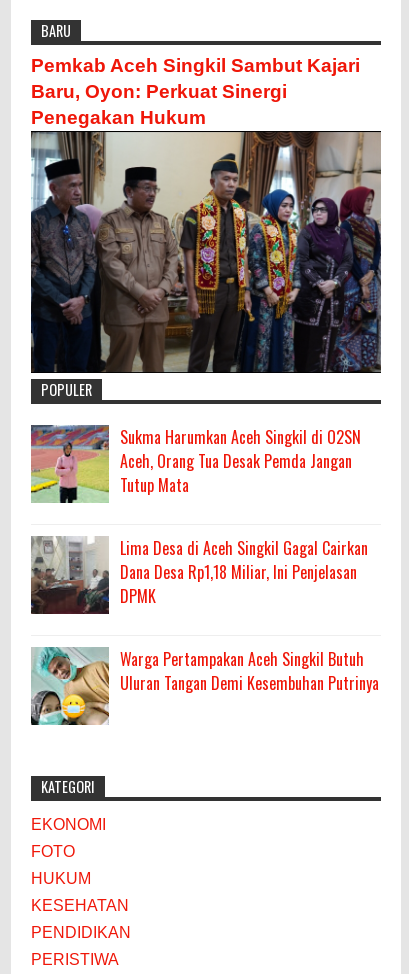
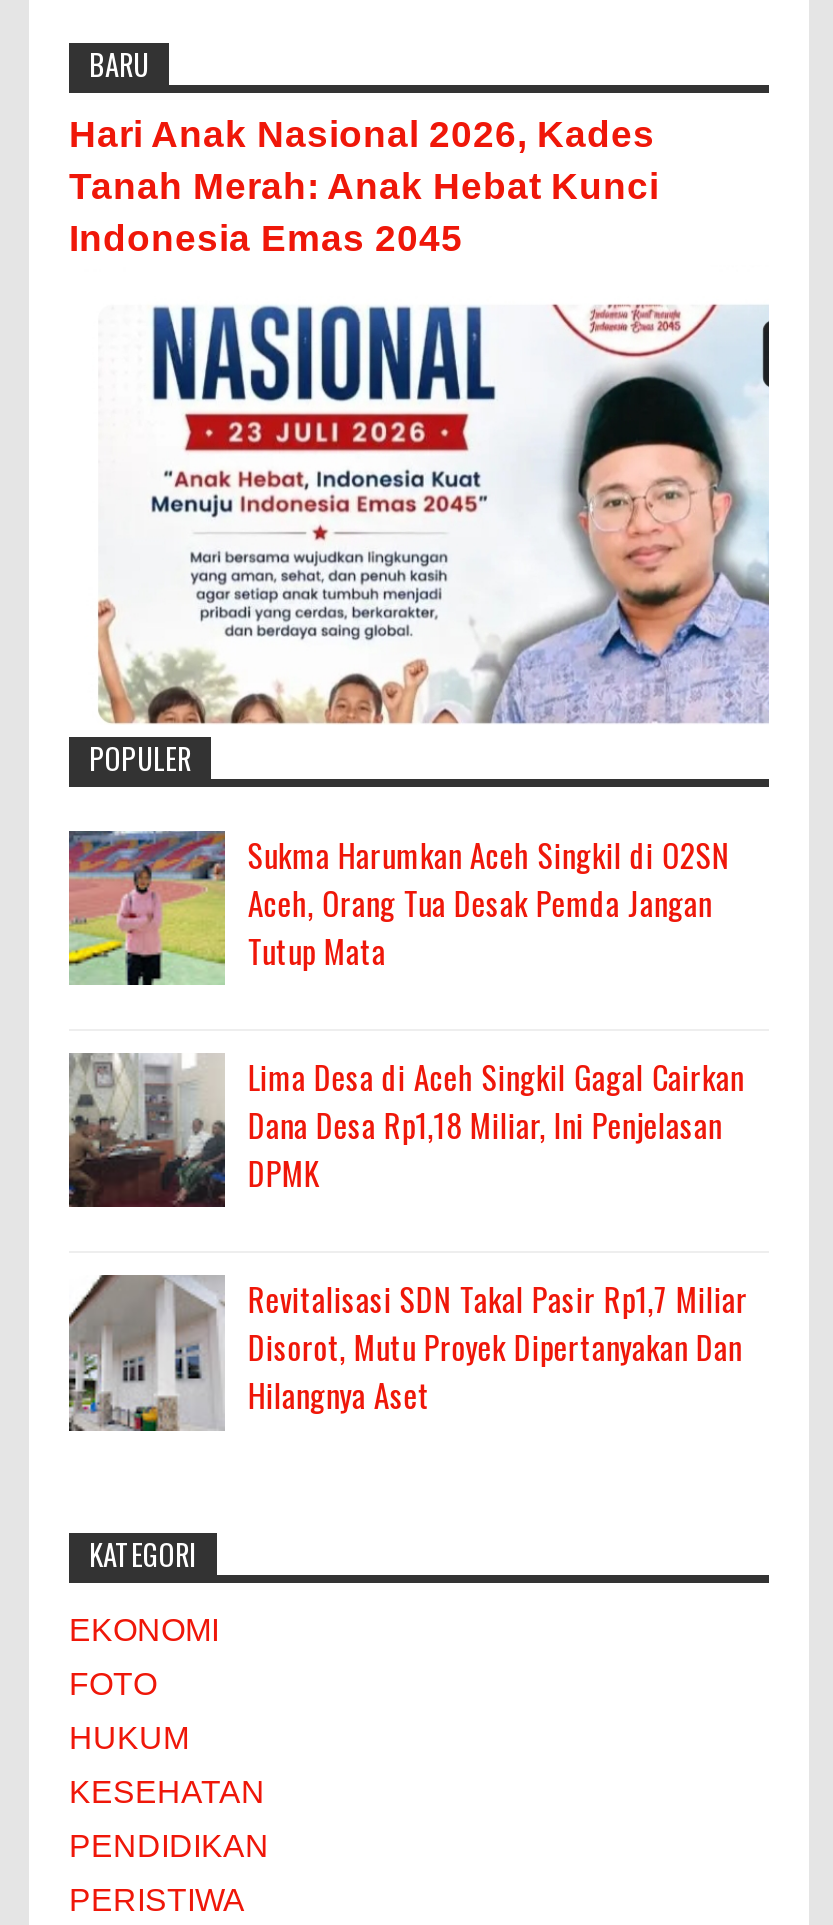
- Pemkab Aceh Singkil Sambut Kajari
- Baru, Oyon: Perkuat Sinergi
- Penegakan Hukum
+ Hari Anak Nasional 2026, Kades
+ Tanah Merah: Anak Hebat Kunci
+ Indonesia Emas 2045

- [image]
+ [image]

- [image]
- Warga Pertampakan Aceh Singkil Butuh
- Uluran Tangan Demi Kesembuhan Putrinya
+ [image]
+ Revitalisasi SDN Takal Pasir Rp1,7 Miliar
+ Disorot, Mutu Proyek Dipertanyakan Dan
+ Hilangnya Aset
